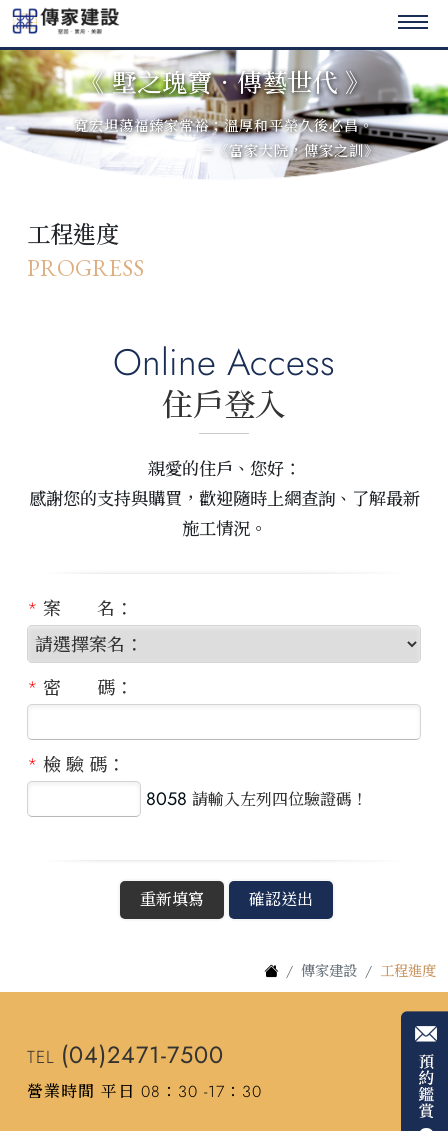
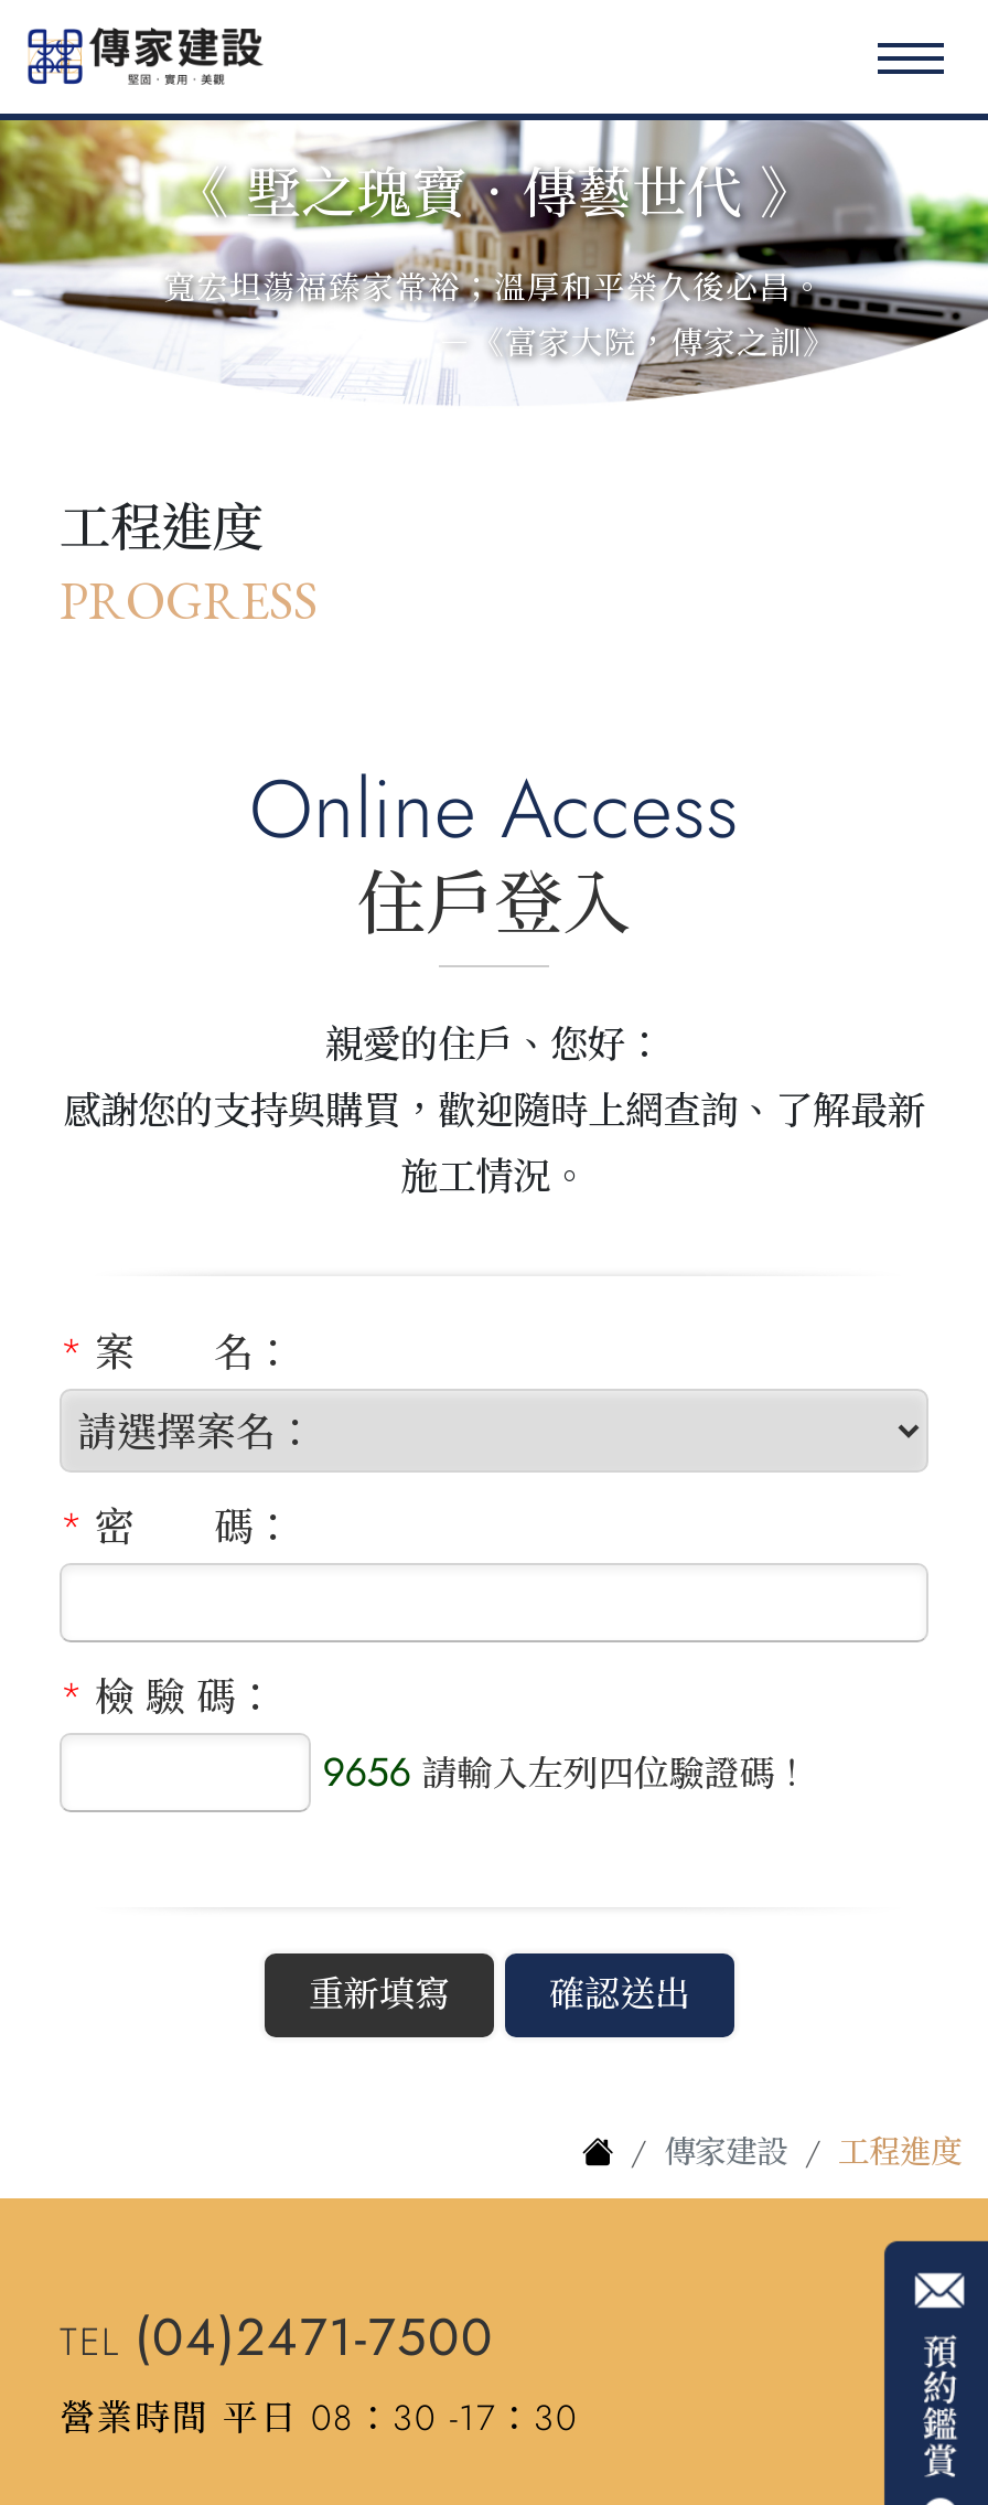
- 8058 請輸入左列四位驗證碼！
+ 9656 請輸入左列四位驗證碼！
